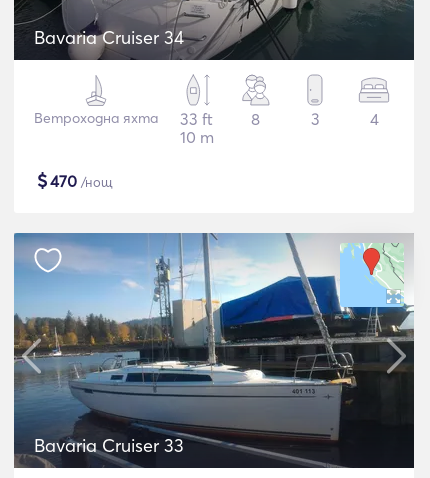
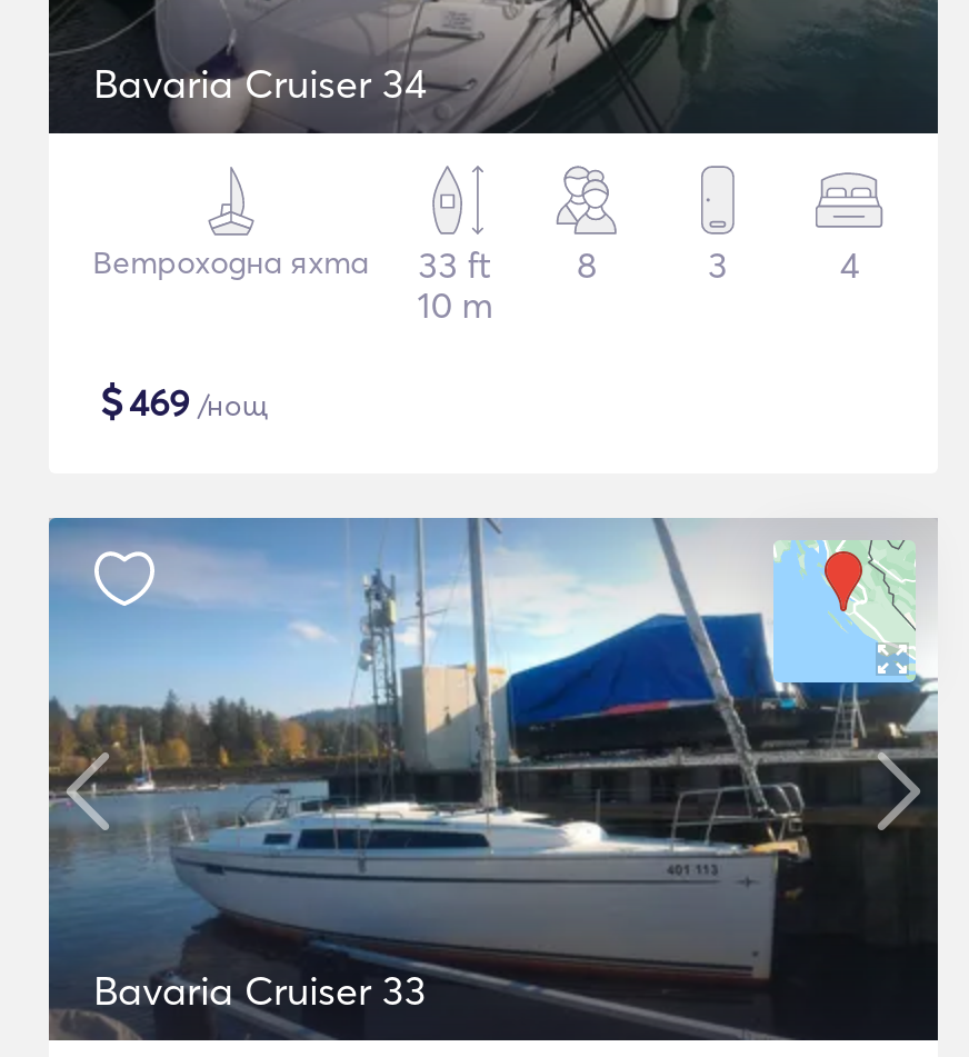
- $470 /нощ
+ $469 /нощ
